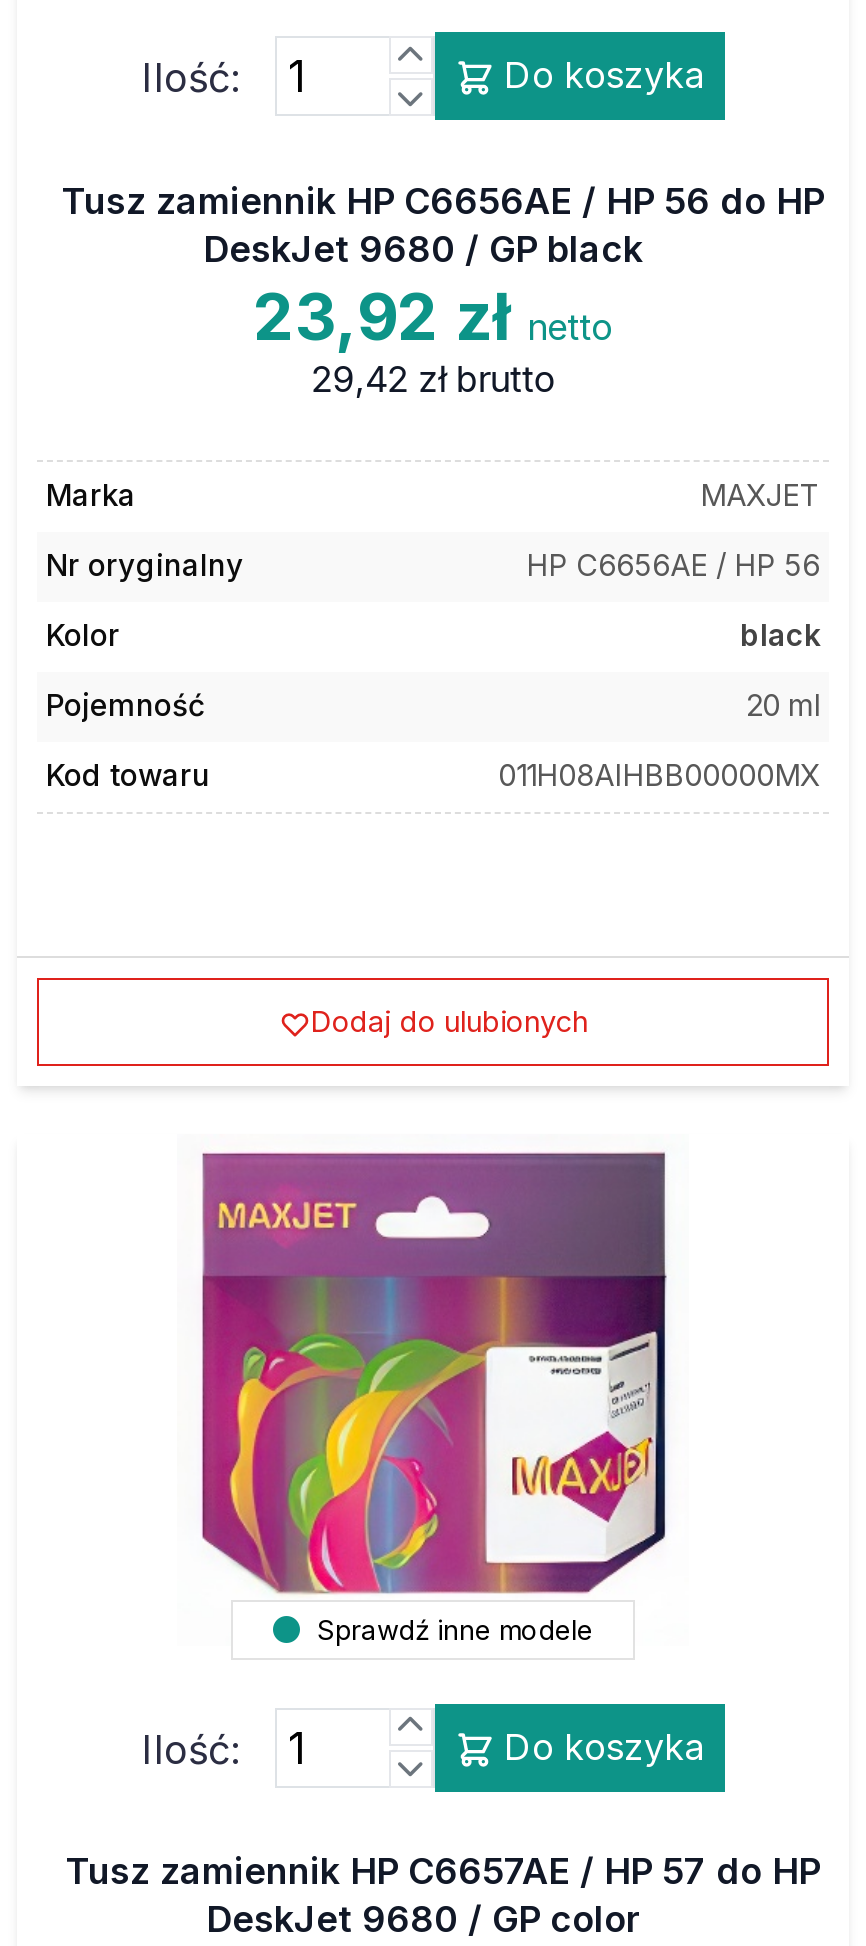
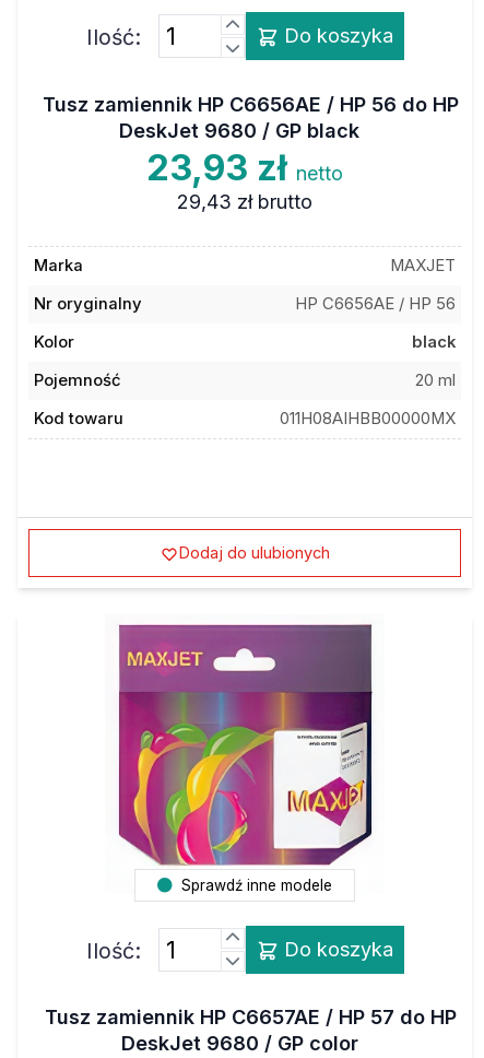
- 23,92 zł netto
+ 23,93 zł netto

- 29,42 zł brutto
+ 29,43 zł brutto
